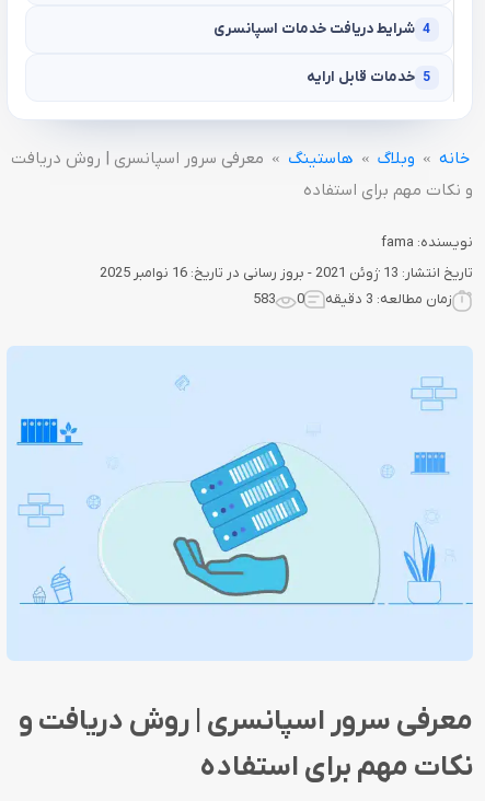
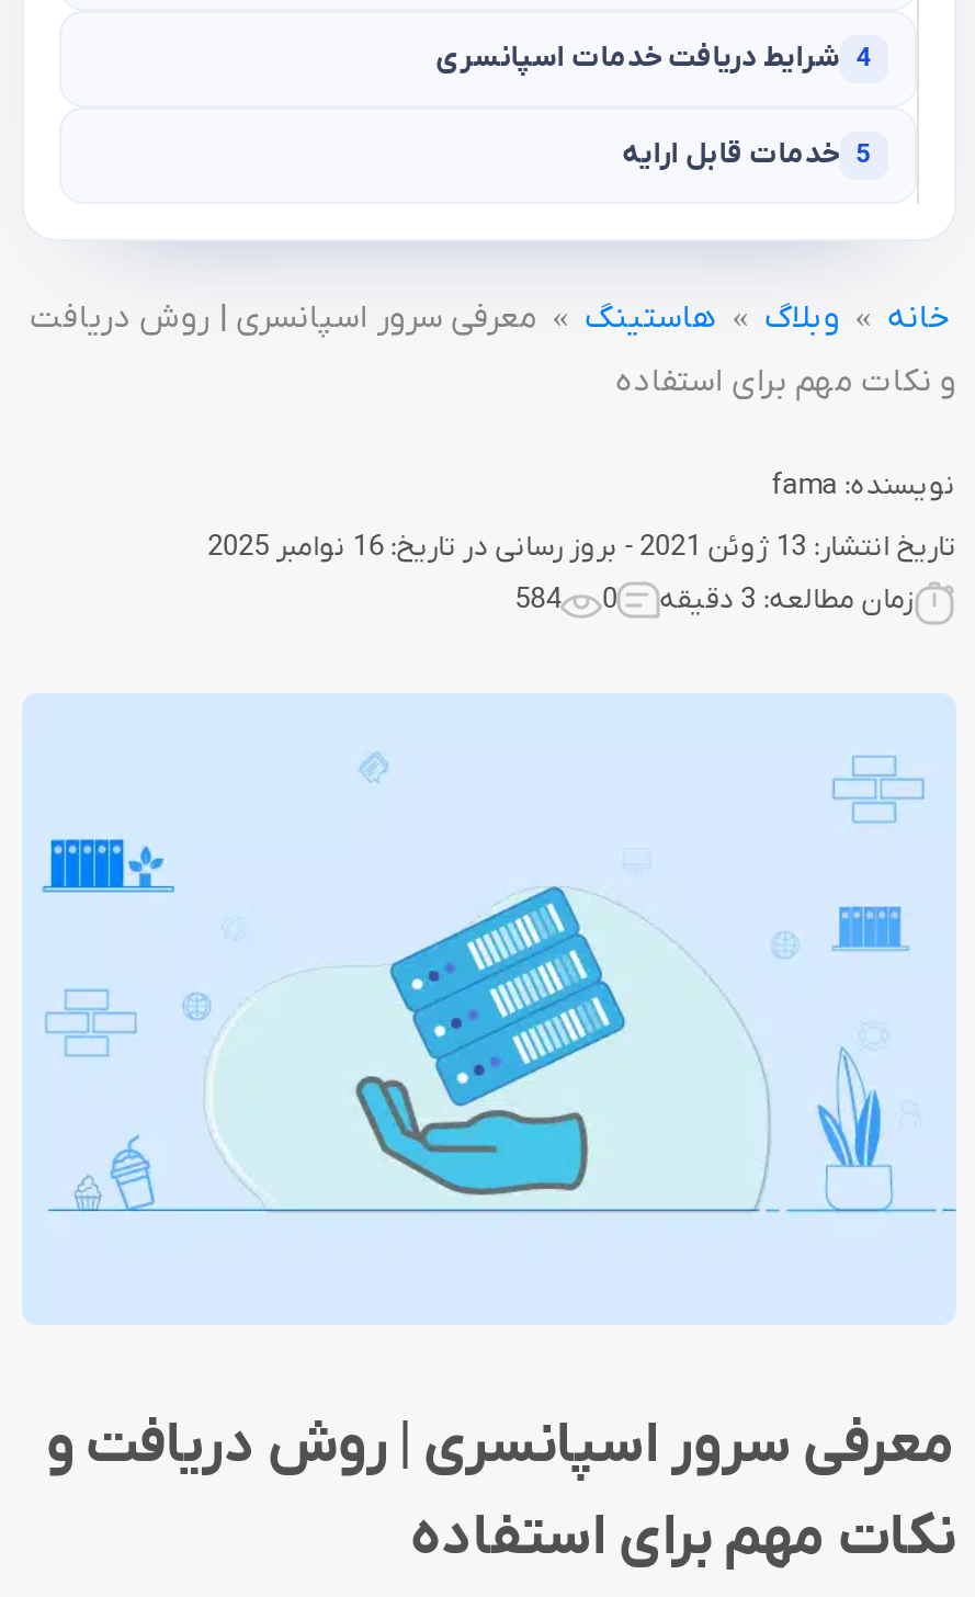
- 583 0
+ 584 0
